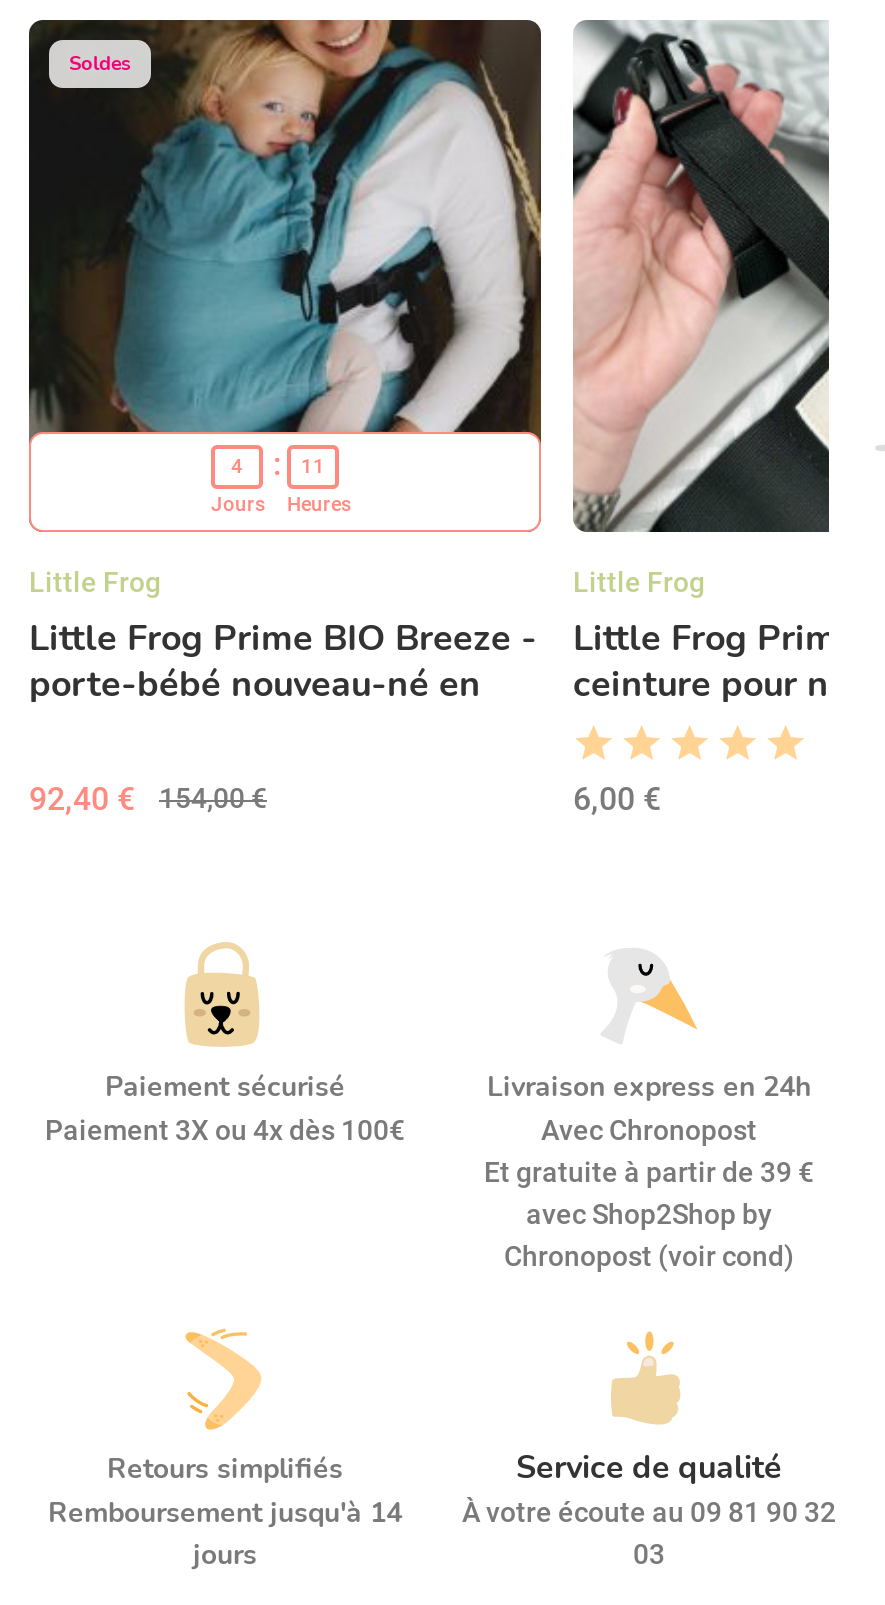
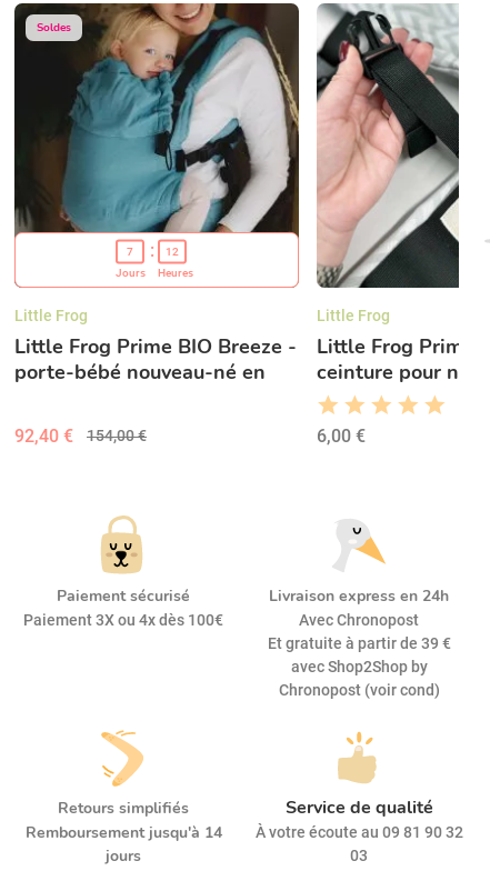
- 4
+ 7

- 11
+ 12
